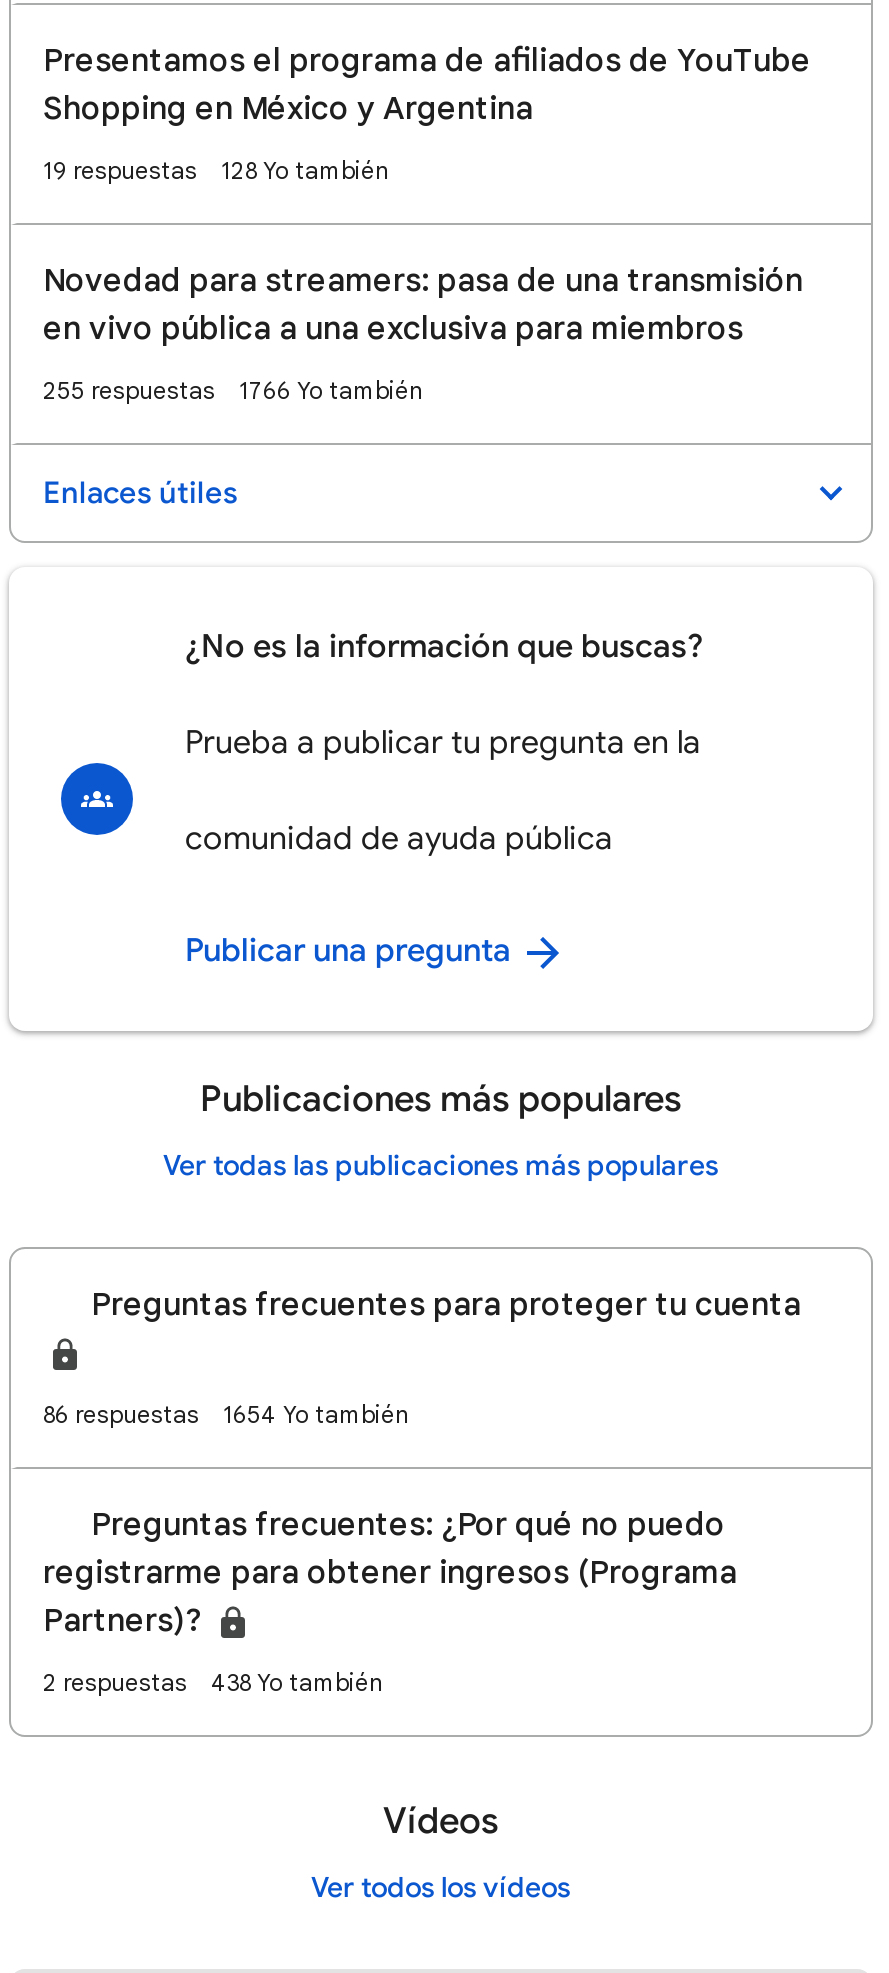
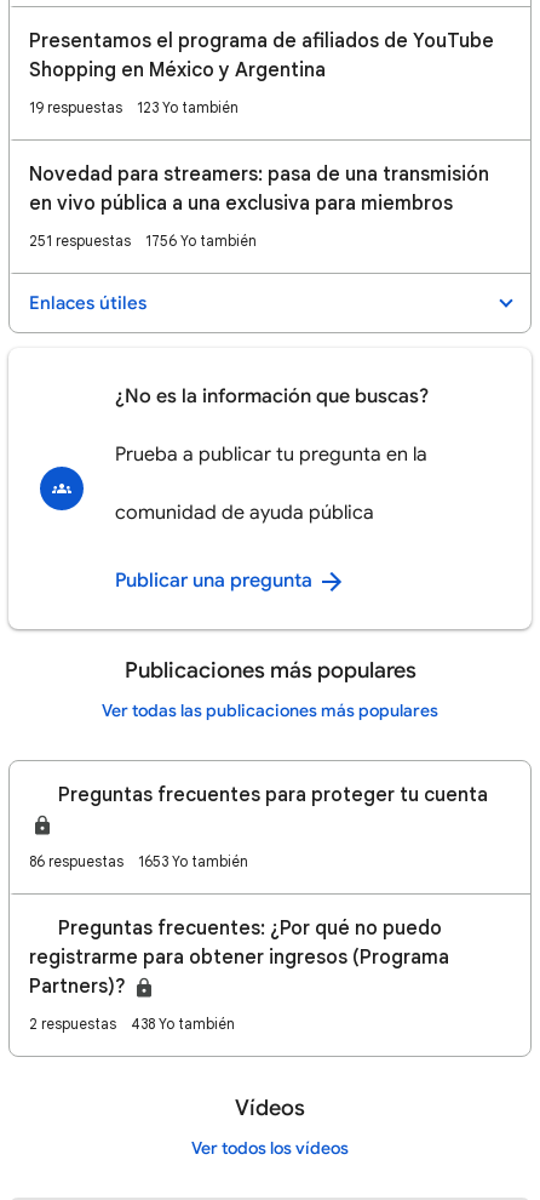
- 19 respuestas 128 Yo también
+ 19 respuestas 123 Yo también

- 255 respuestas
+ 251 respuestas

- 1766 Yo también
+ 1756 Yo también

- 86 respuestas 1654 Yo también
+ 86 respuestas 1653 Yo también
